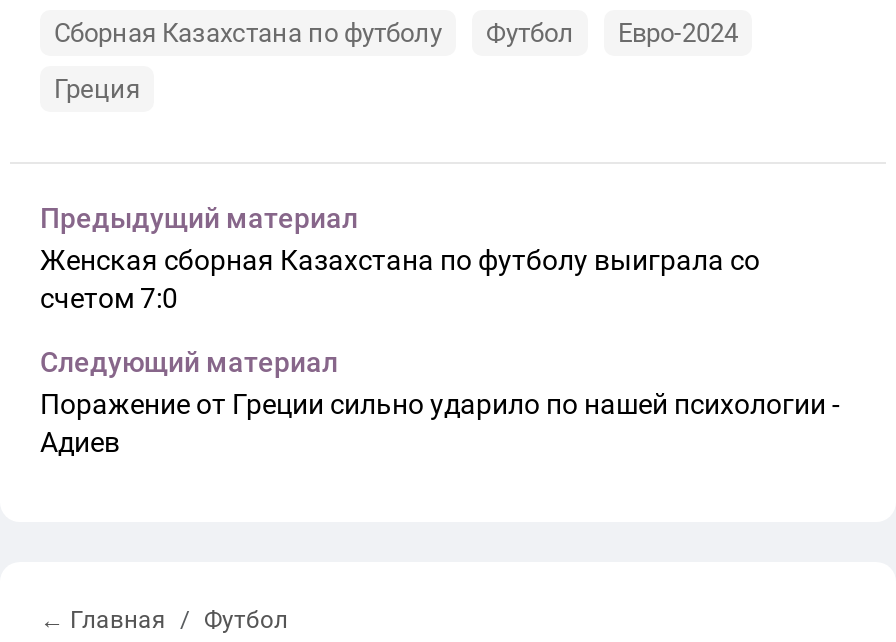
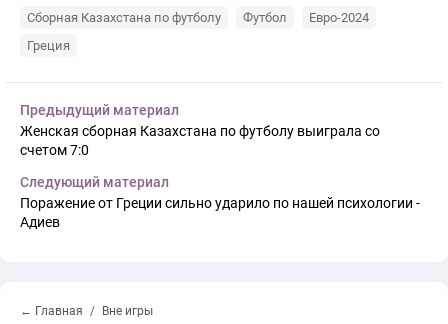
- Футбол
+ Вне игры
